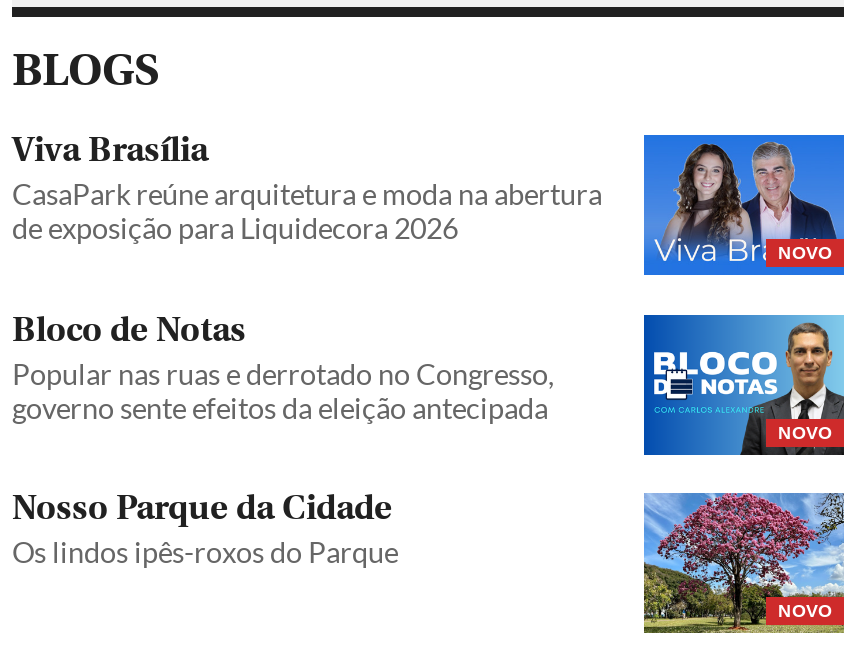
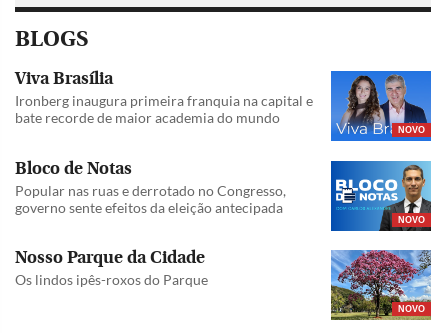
- CasaPark reúne arquitetura e moda na abertura
- de exposição para Liquidecora 2026
+ Ironberg inaugura primeira franquia na capital e
+ bate recorde de maior academia do mundo
